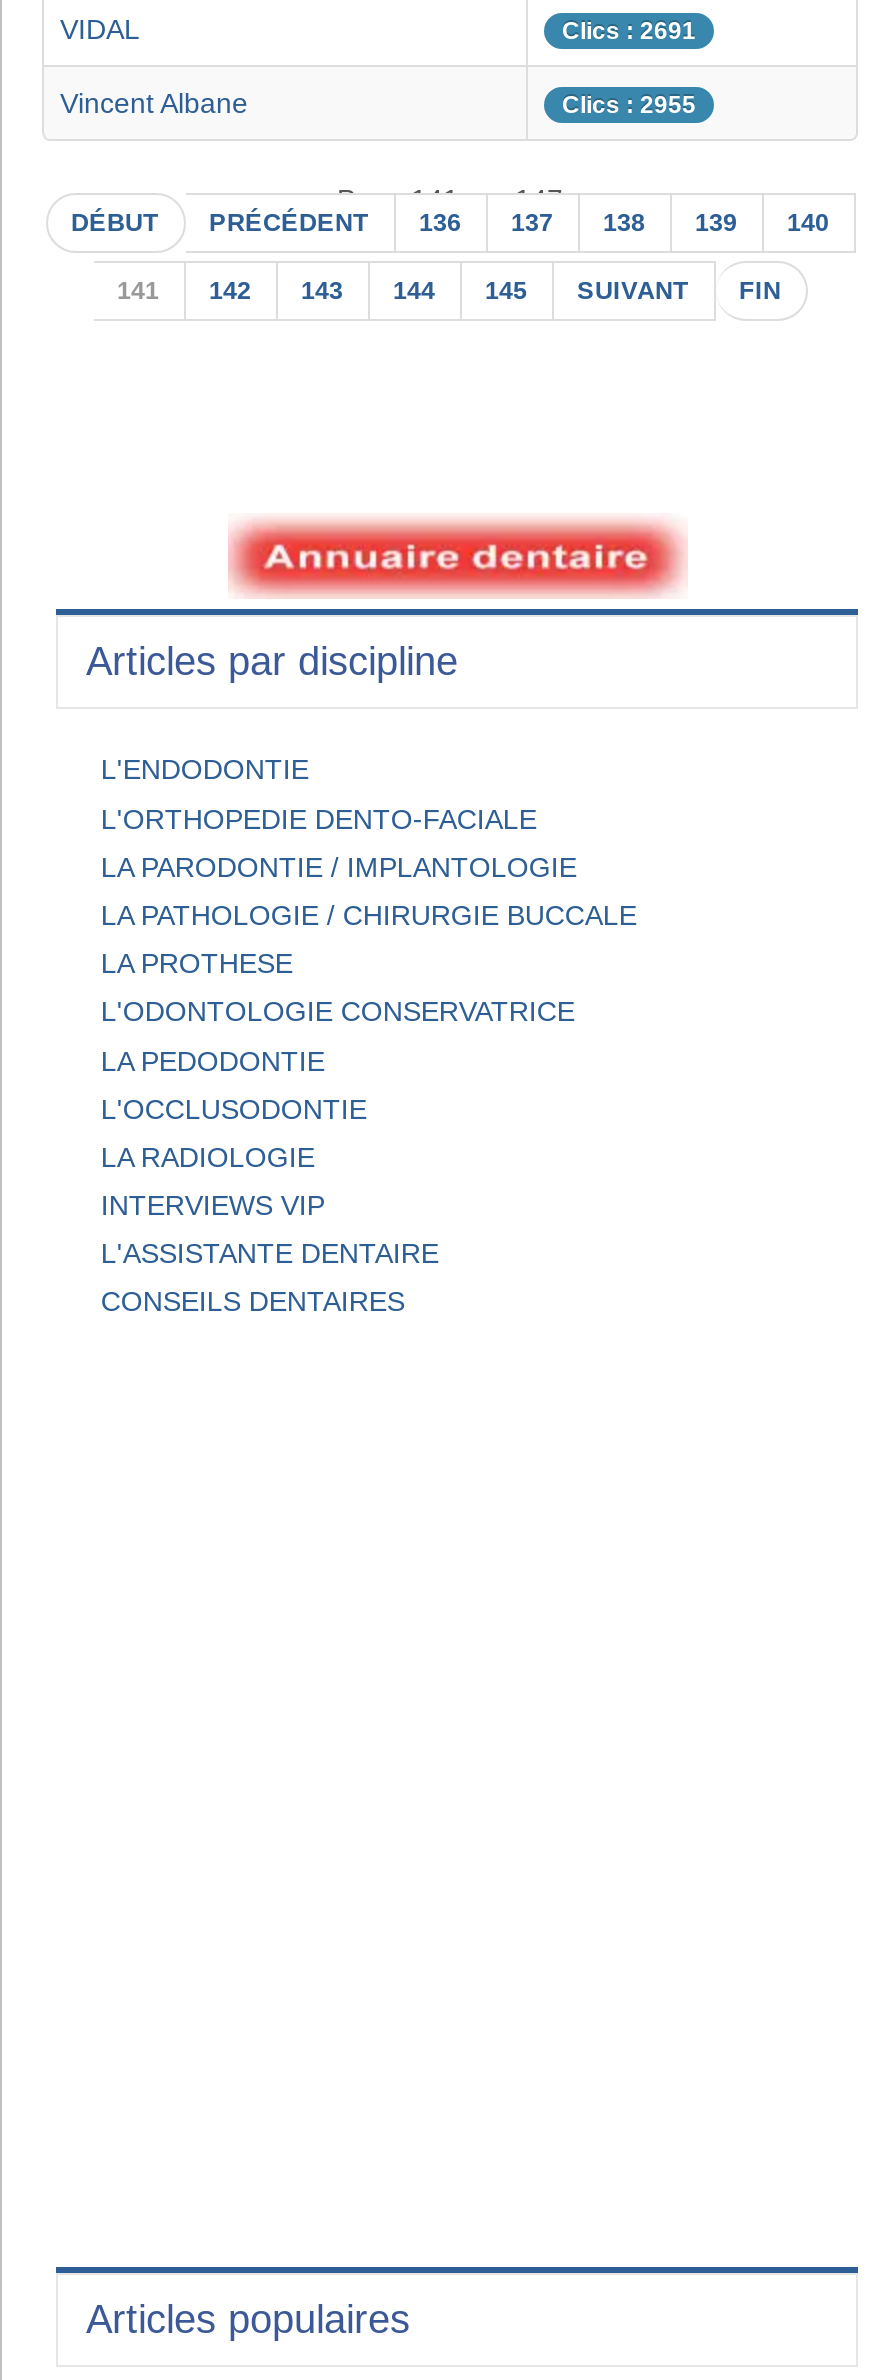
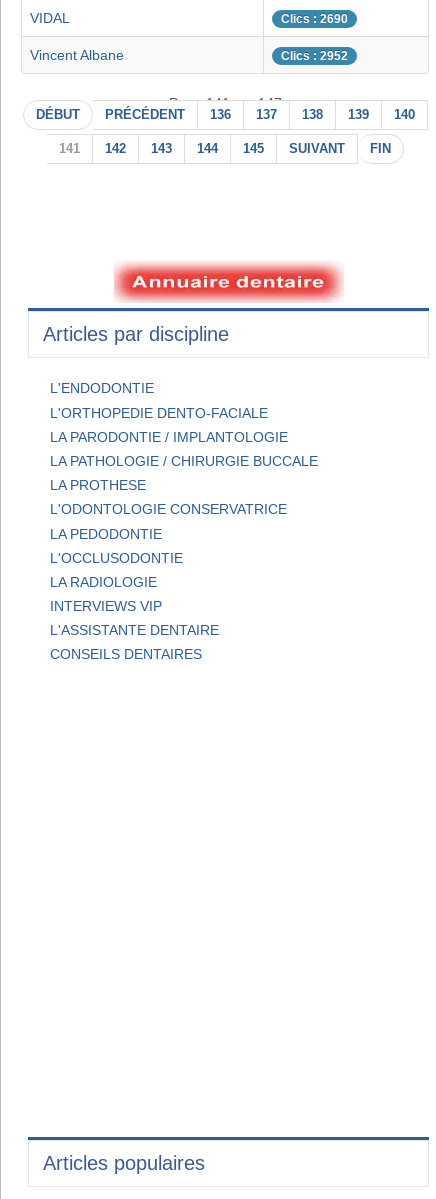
- Clics : 2691
+ Clics : 2690

- Clics : 2955
+ Clics : 2952
